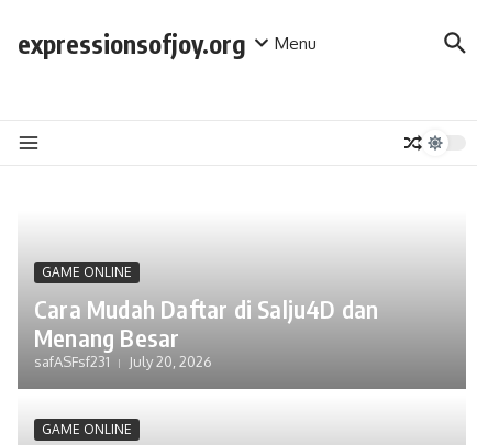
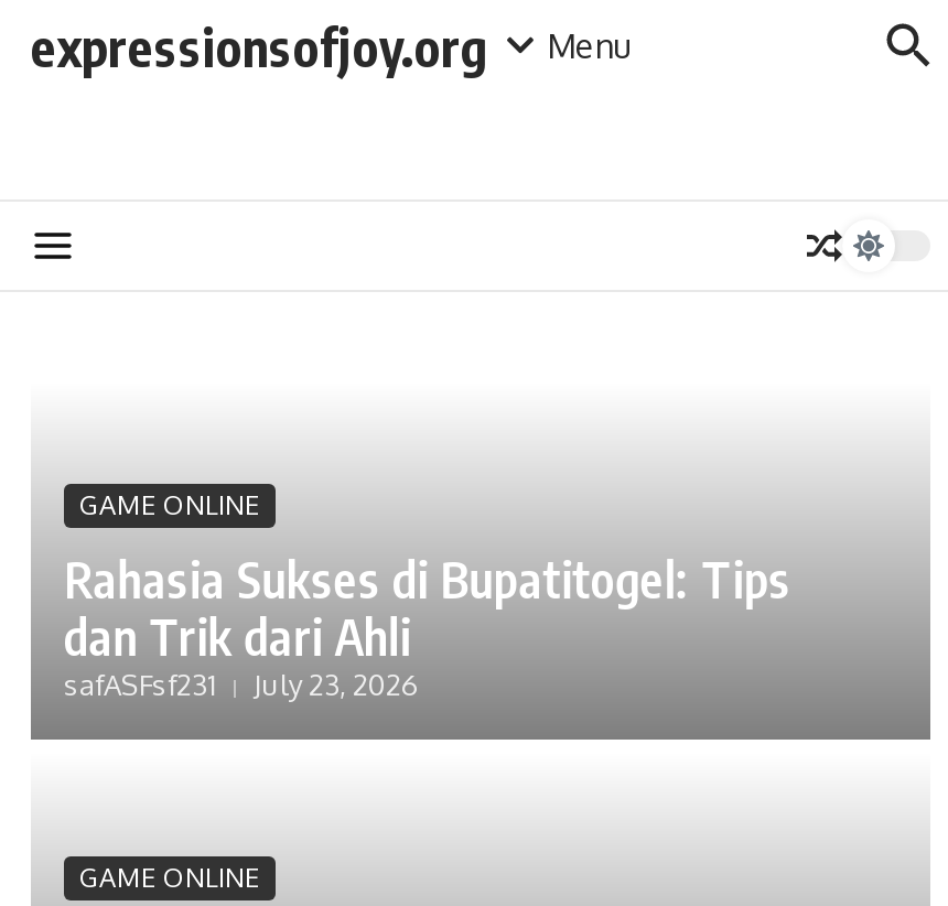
- Cara Mudah Daftar di Salju4D dan
- Menang Besar
+ Rahasia Sukses di Bupatitogel: Tips
+ dan Trik dari Ahli

- safASFsf231 July 20, 2026
+ safASFsf231 July 23, 2026
